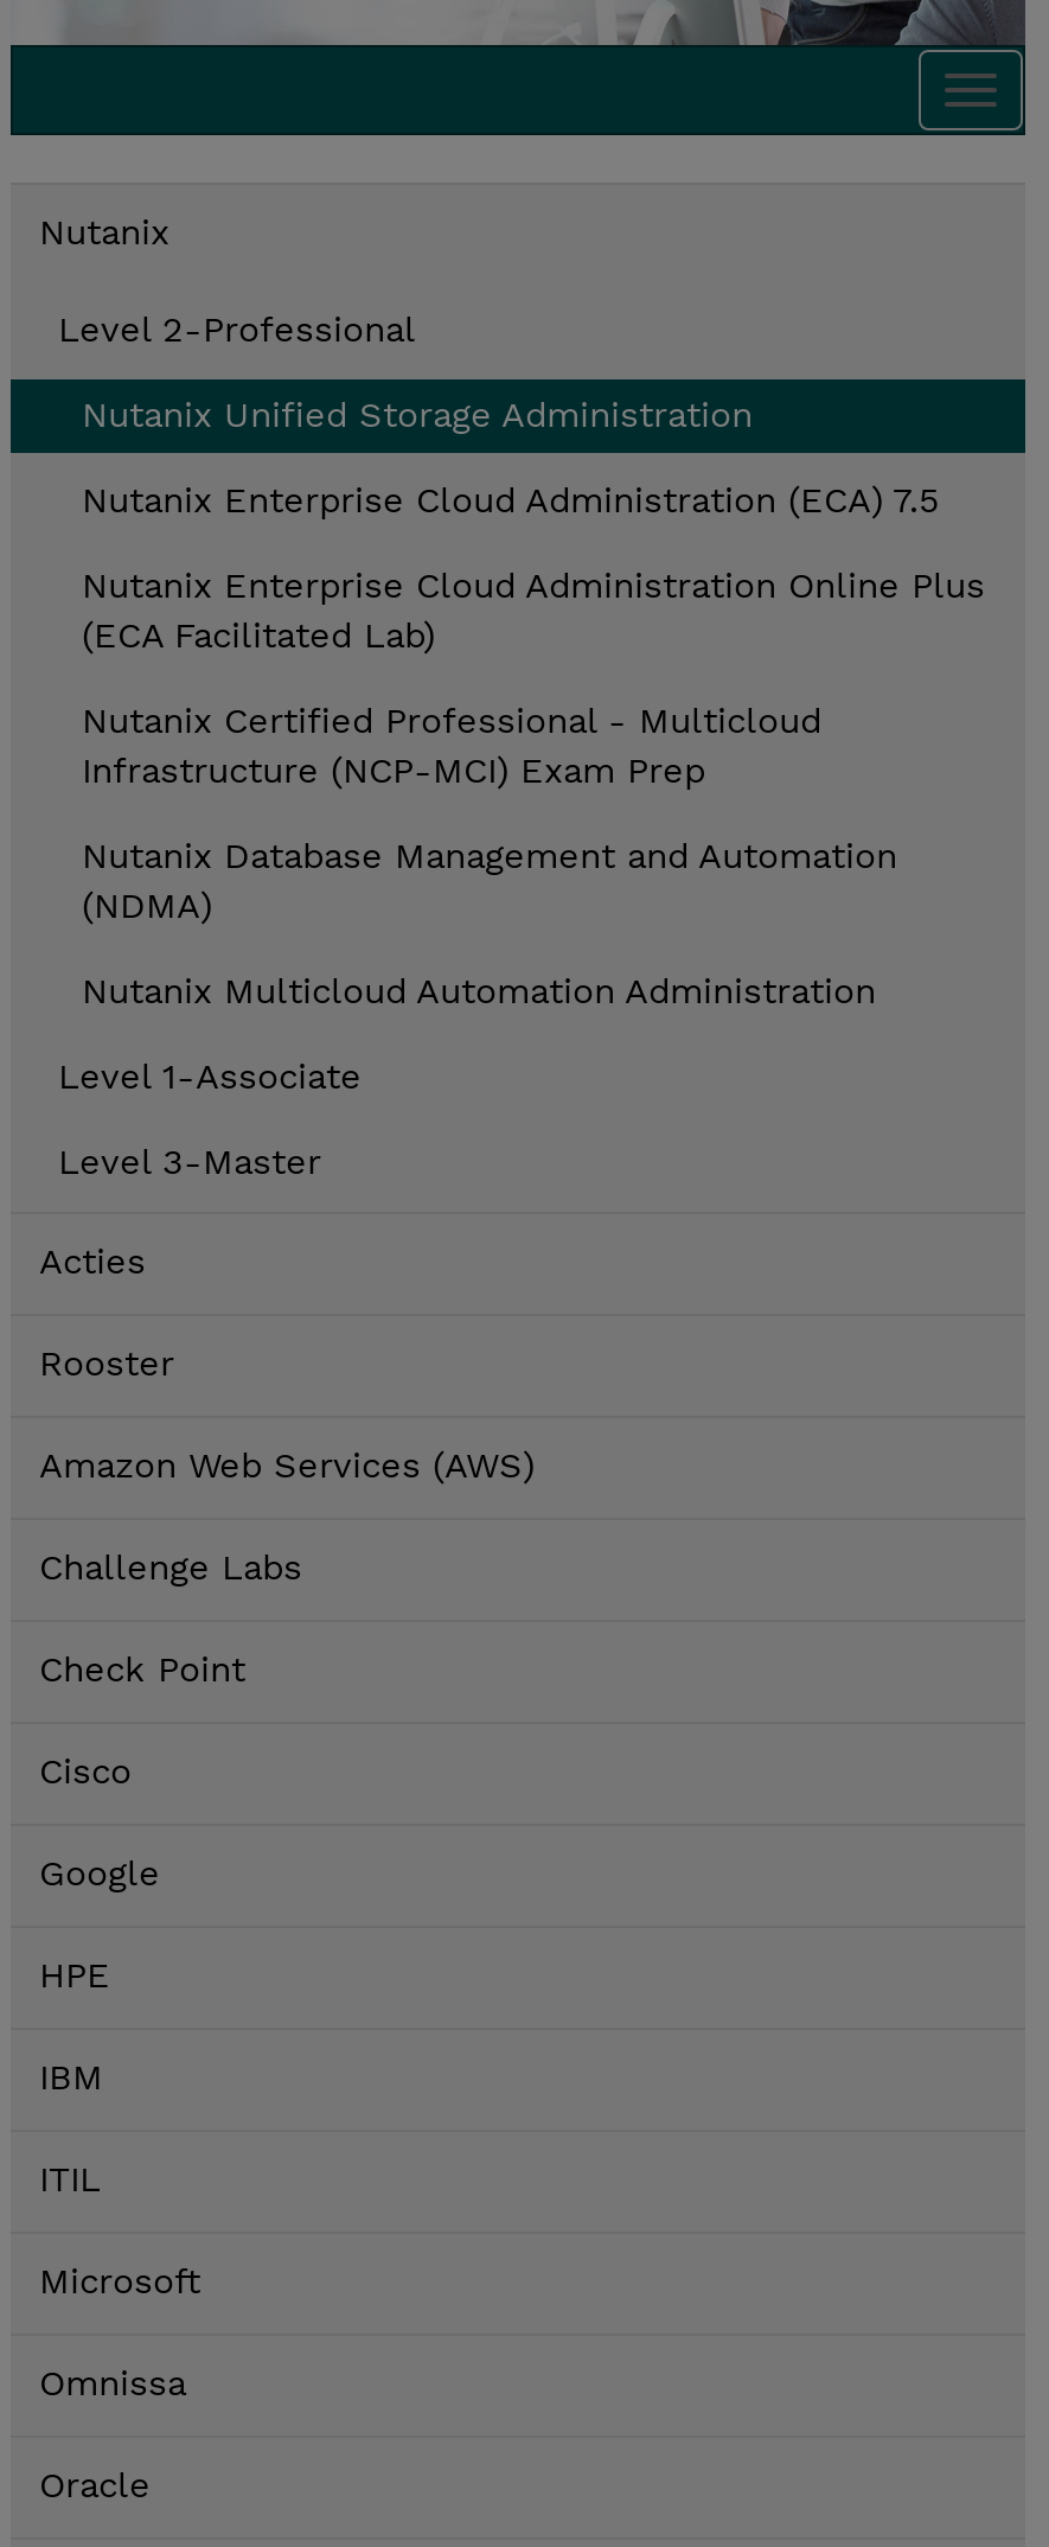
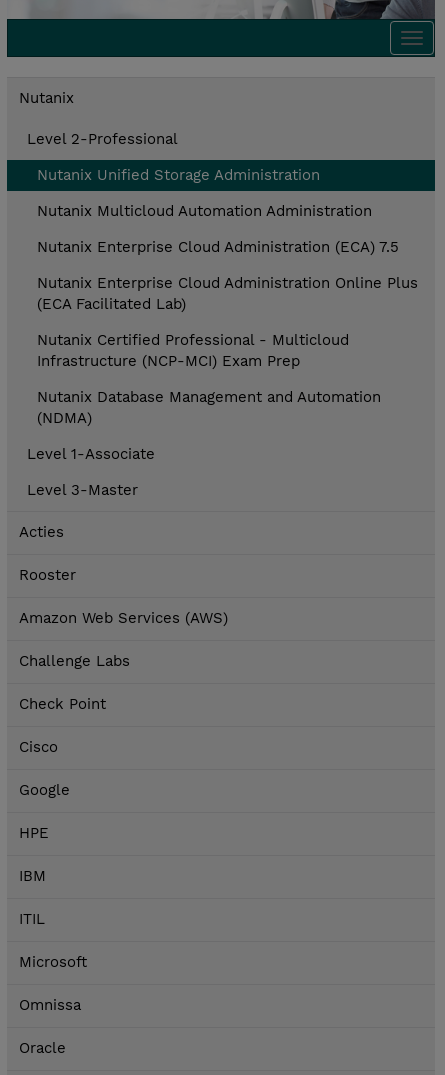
moved down: Nutanix Enterprise Cloud Administration (ECA) 7.5 | Nutanix Enterprise Cloud Administration Online Plus | (ECA Facilitated Lab) | Nutanix Certified Professional - Multicloud | Infrastructure (NCP-MCI) Exam Prep | Nutanix Database Management and Automation | (NDMA)

moved up: Nutanix Multicloud Automation Administration
